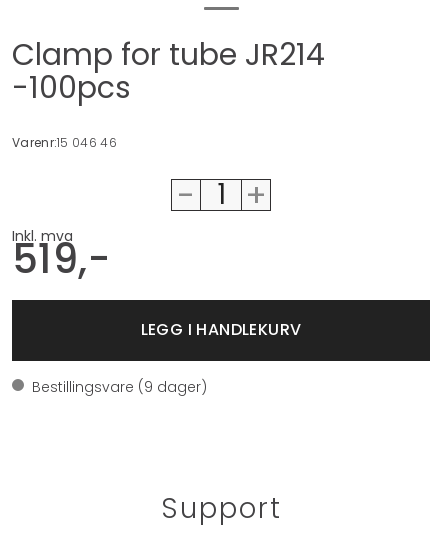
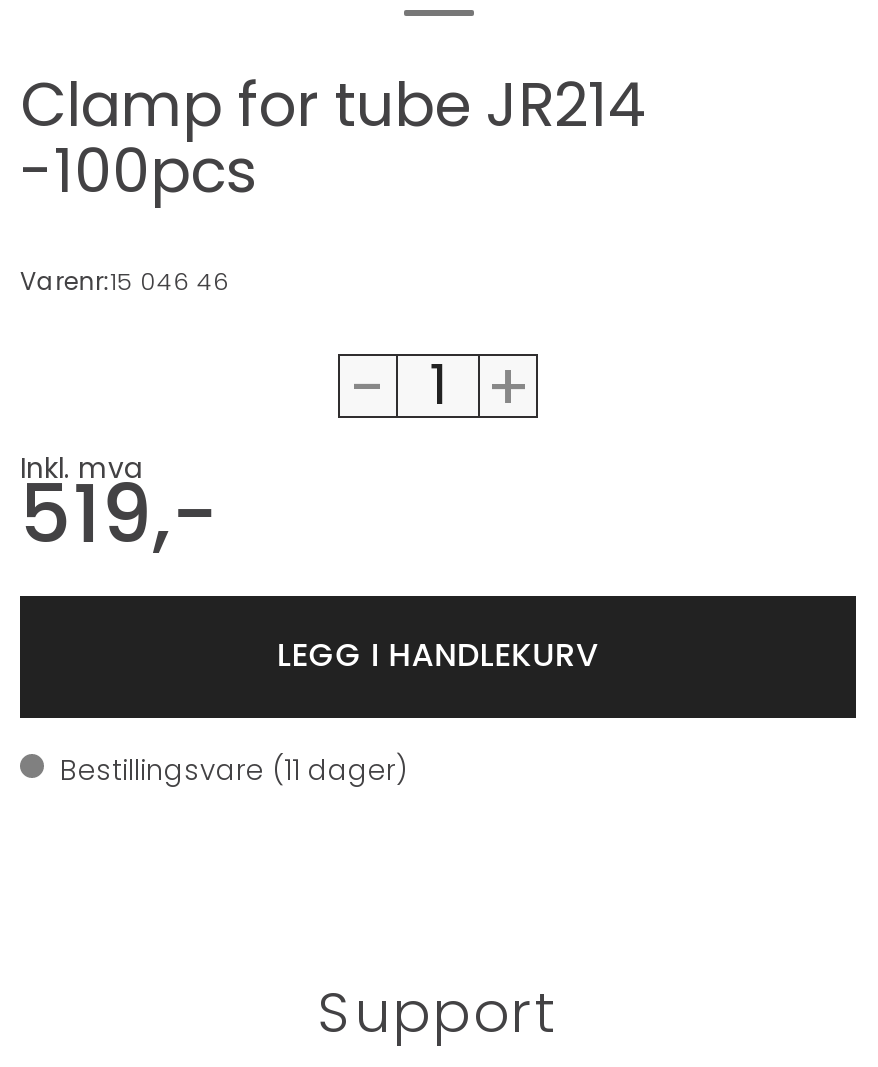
- Bestillingsvare (9 dager)
+ Bestillingsvare (11 dager)
